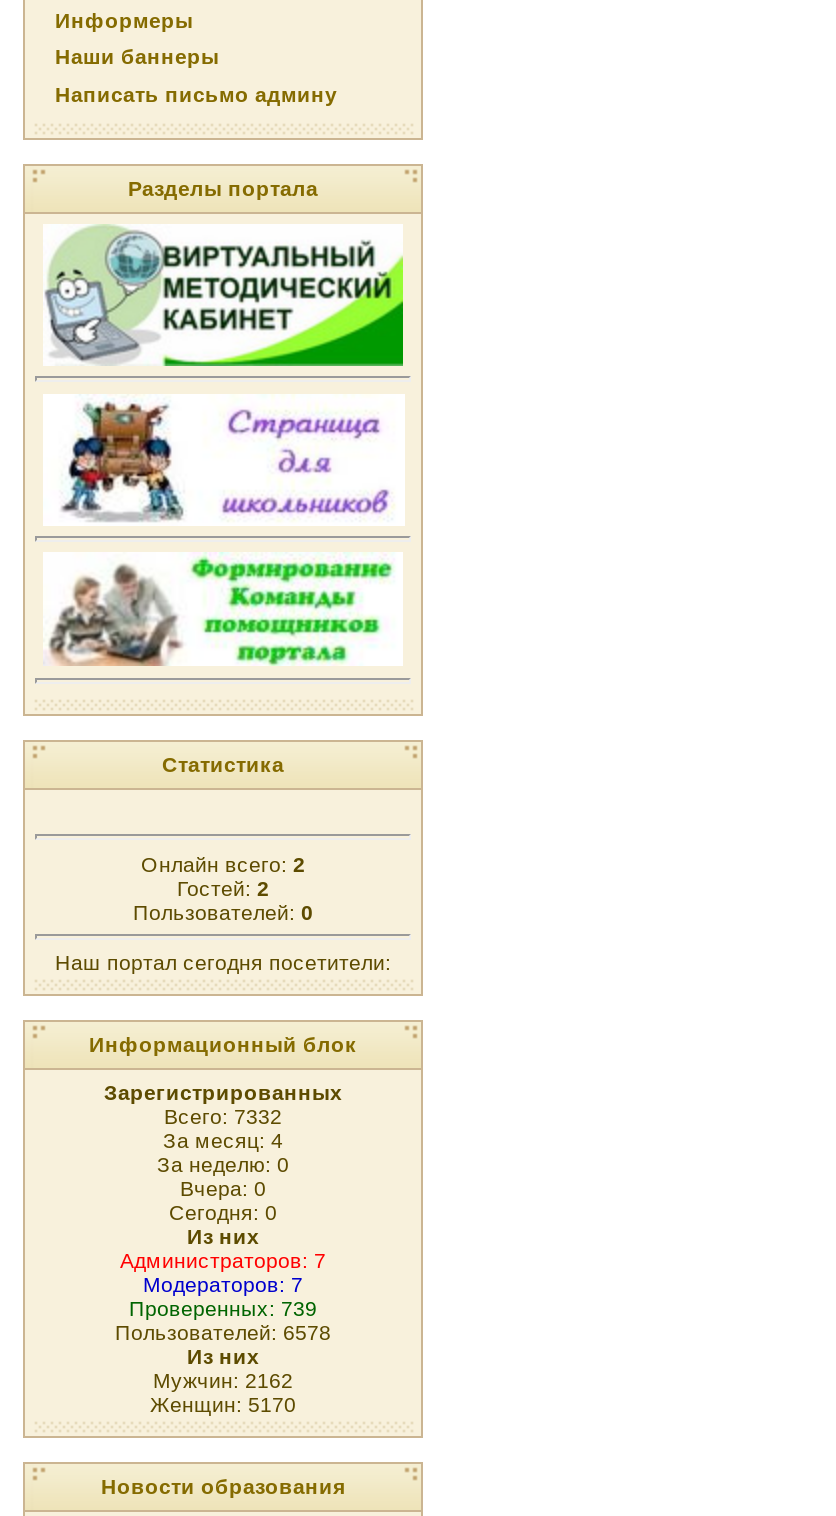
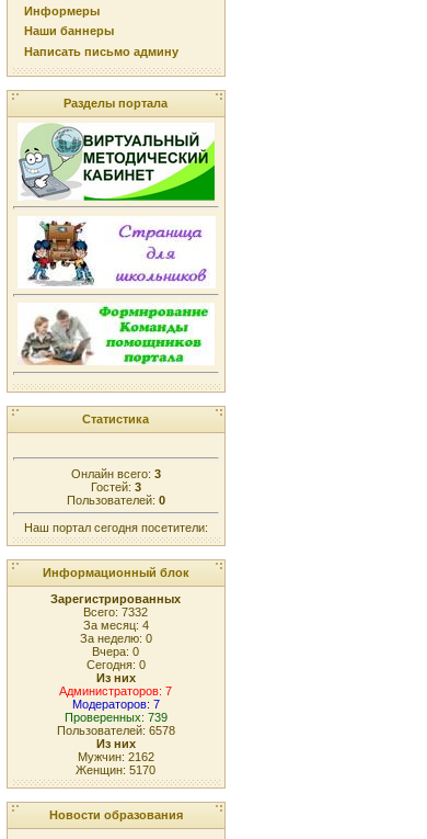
- Онлайн всего: 2
+ Онлайн всего: 3

- Гостей: 2
+ Гостей: 3
